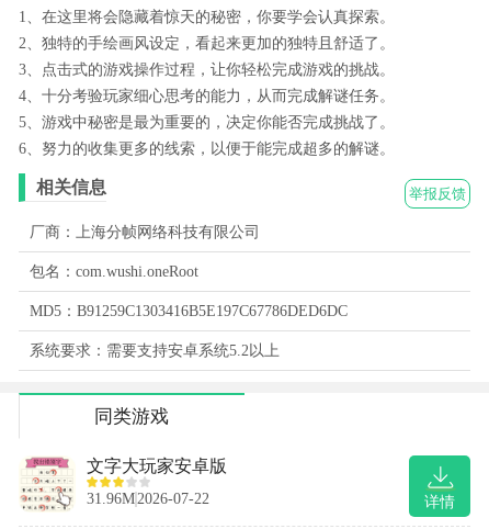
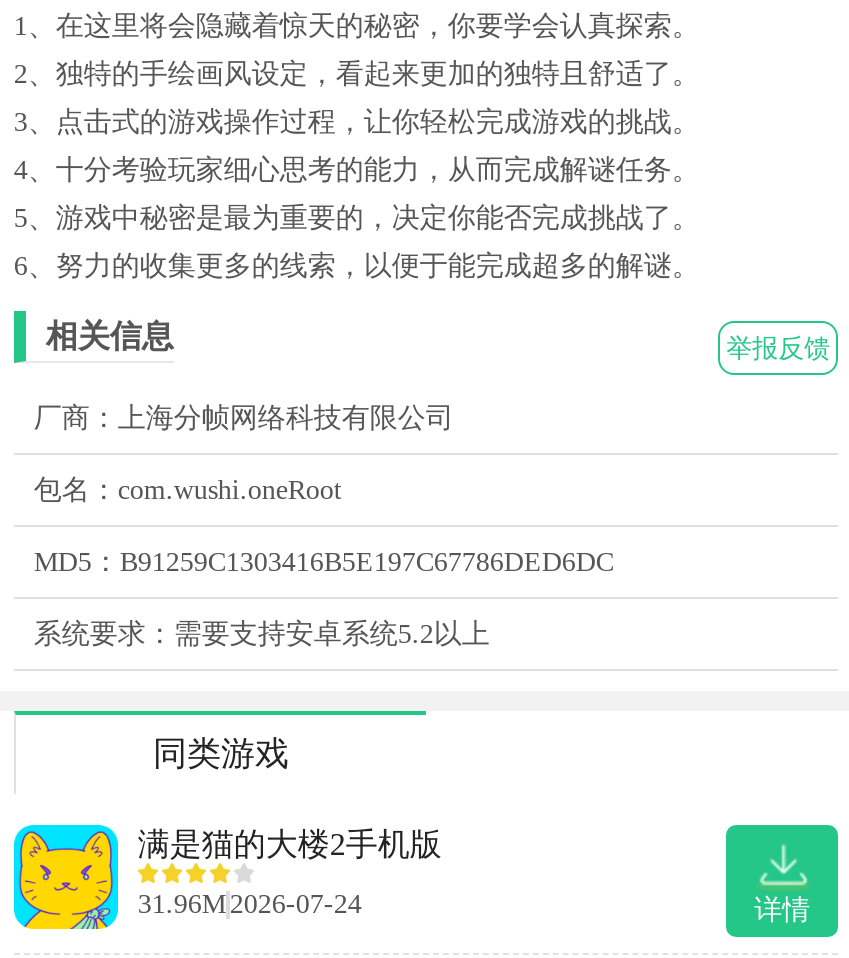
- [image]
- 文字大玩家安卓版
+ [image]
+ 满是猫的大楼2手机版

- 31.96M 2026-07-22
+ 31.96M 2026-07-24
